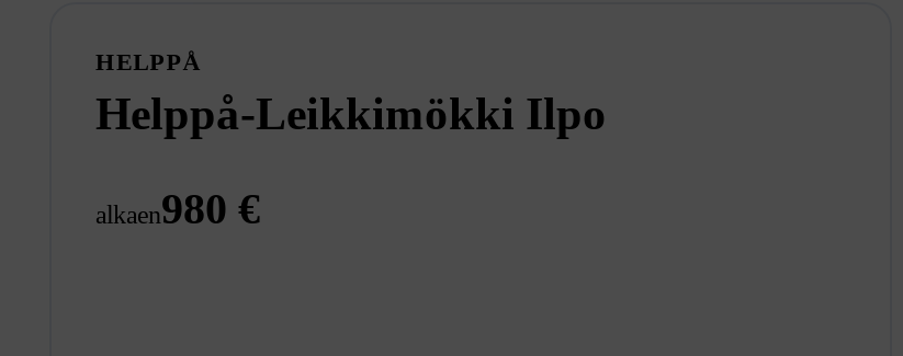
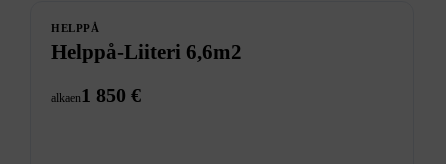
- Helppå-Leikkimökki Ilpo
+ Helppå-Liiteri 6,6m2

- alkaen980 €
+ alkaen1 850 €
